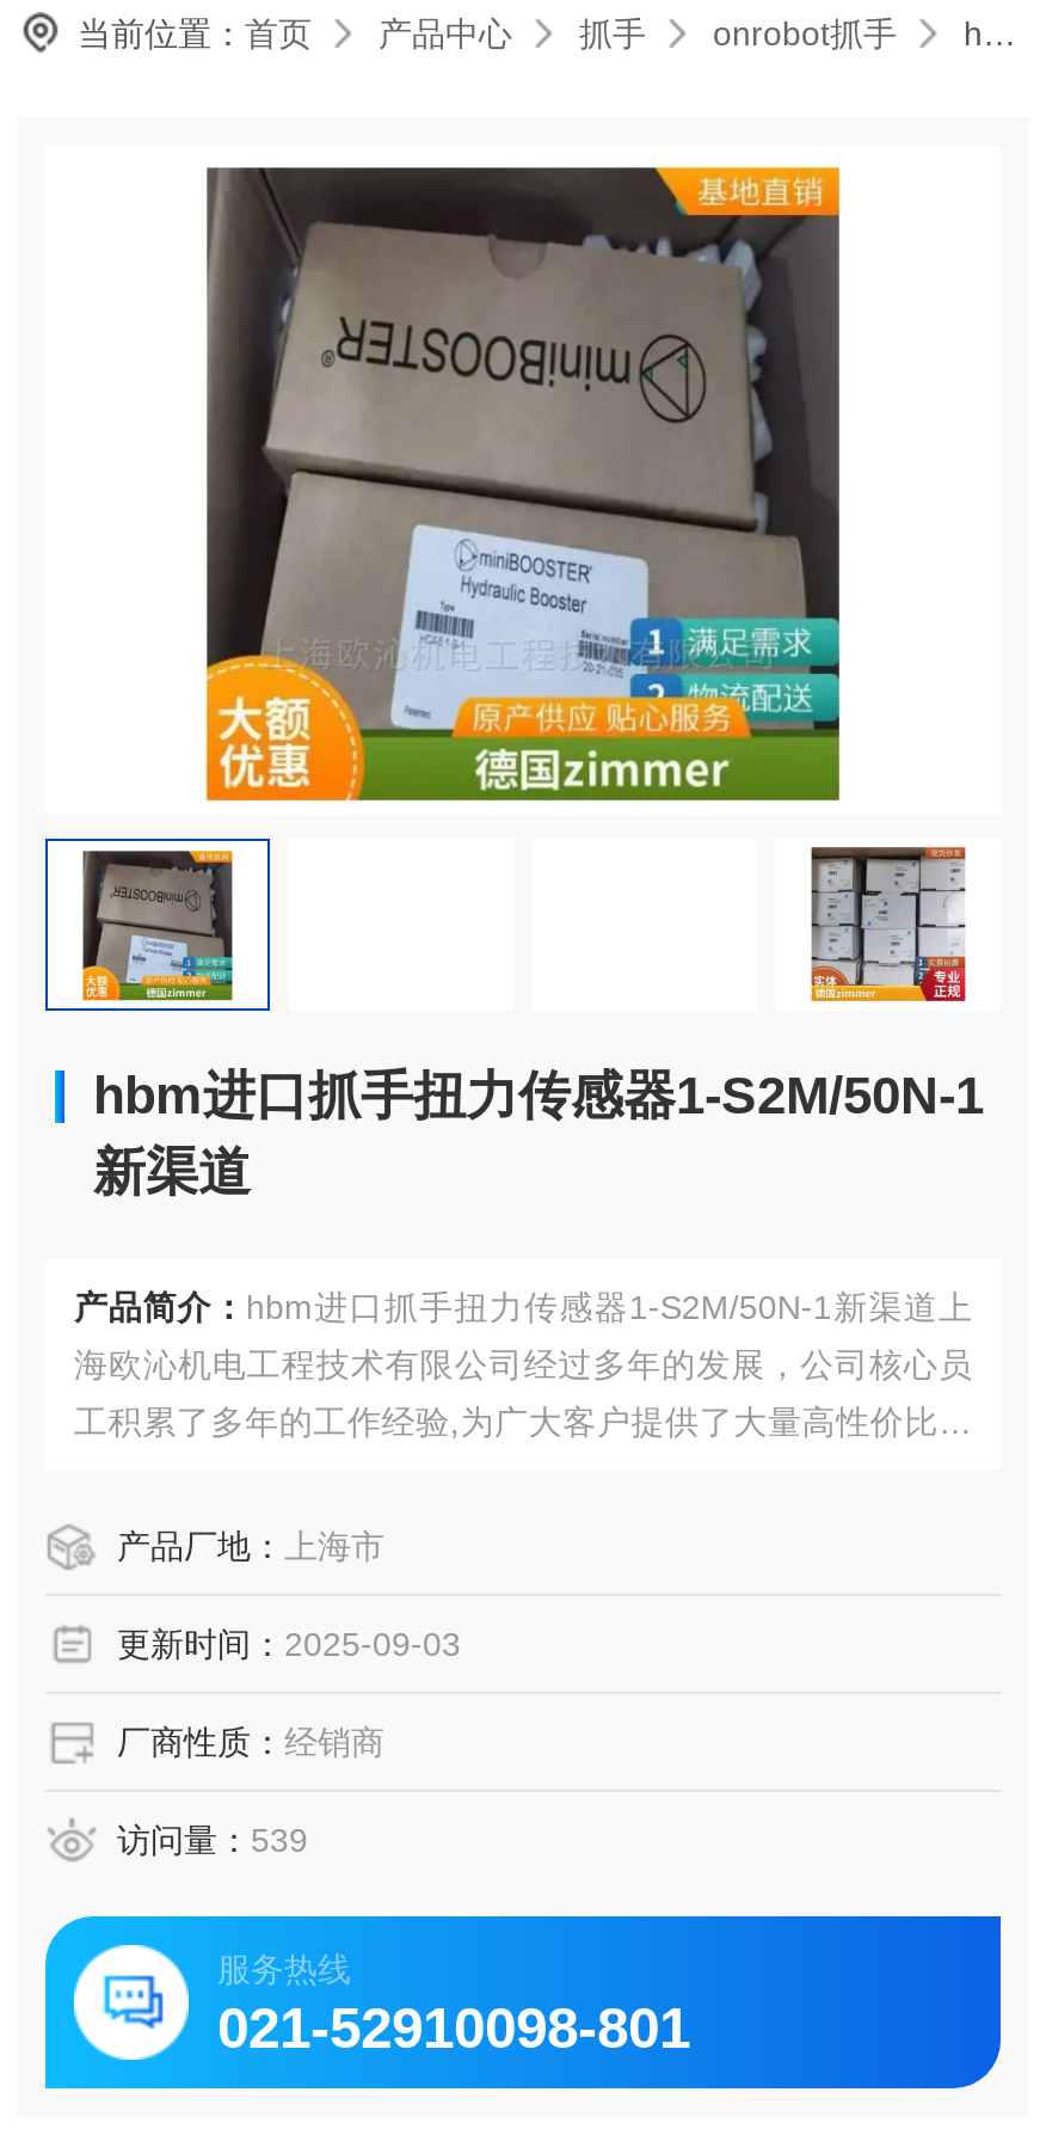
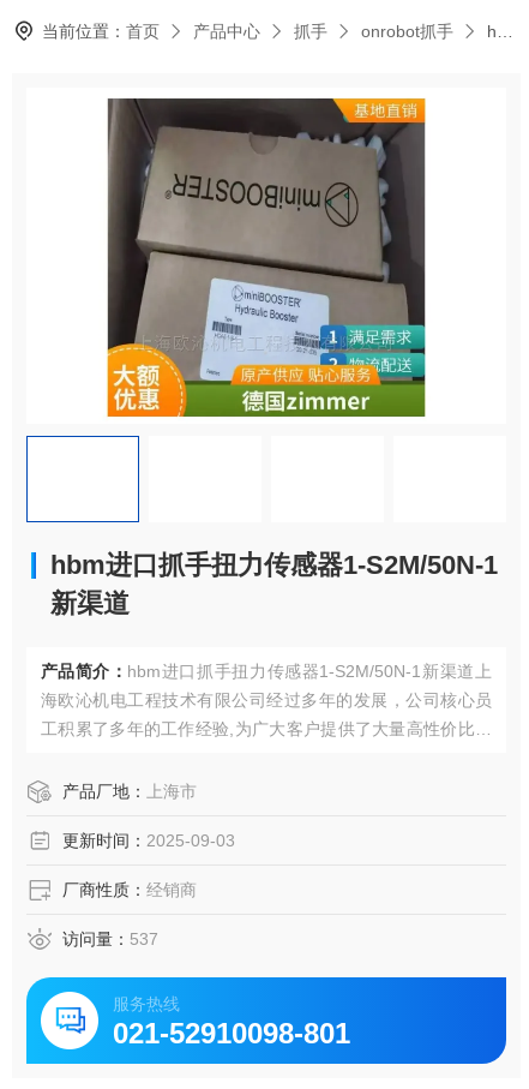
- [image]

- [image]

- 访问量：539
+ 访问量：537
